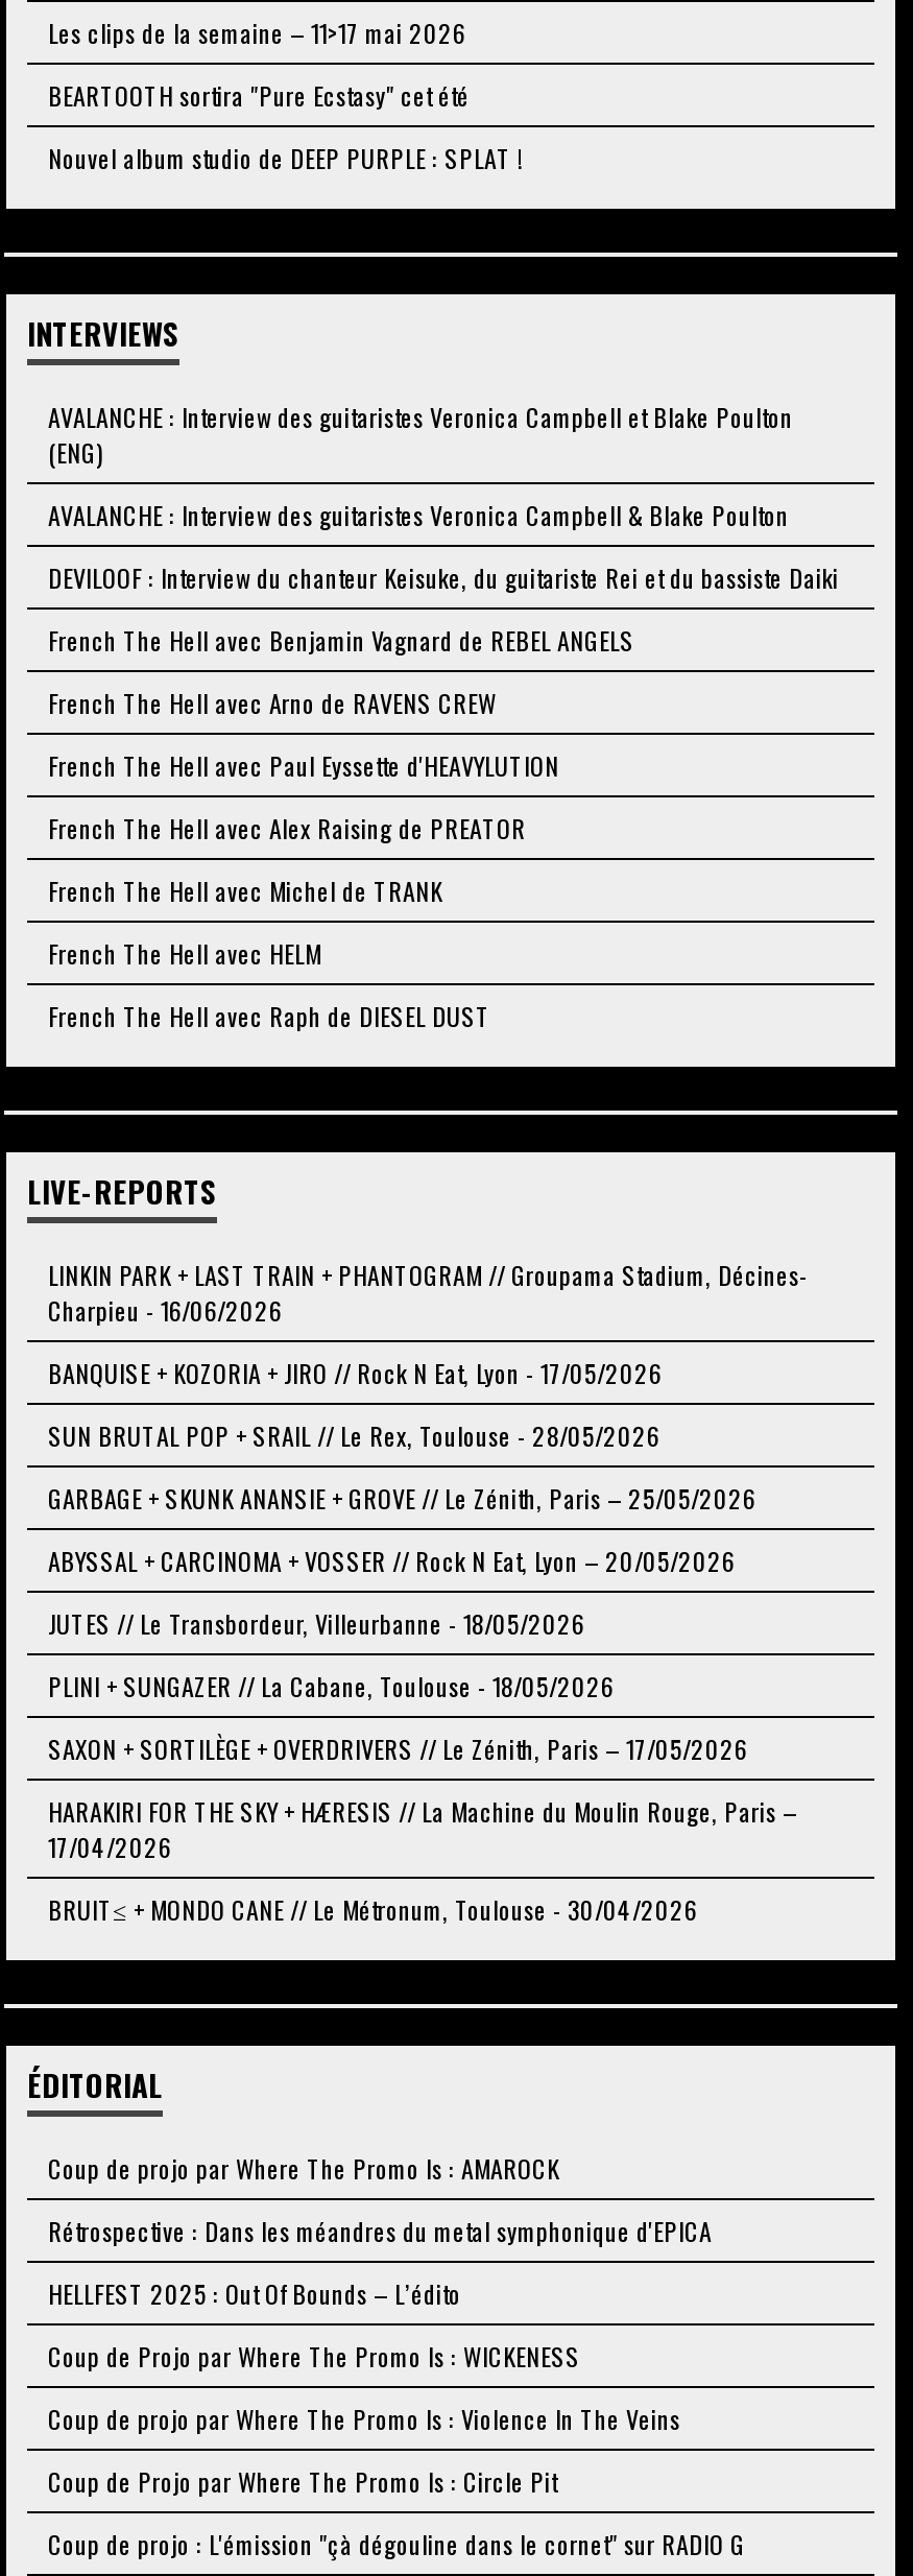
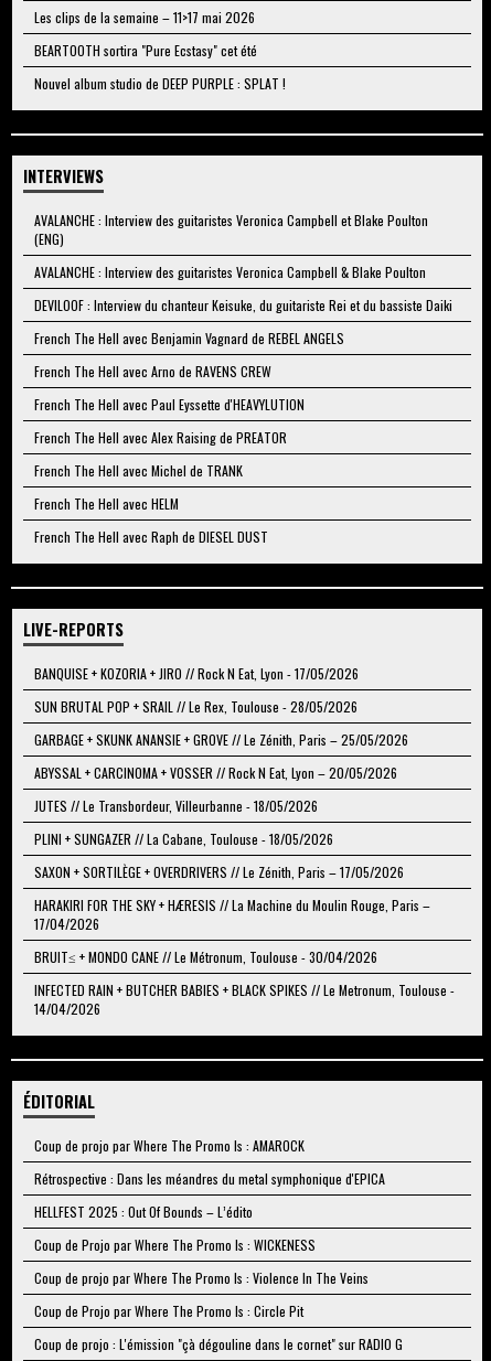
- LINKIN PARK + LAST TRAIN + PHANTOGRAM // Groupama Stadium, Décines-
- Charpieu - 16/06/2026

moved up: BANQUISE + KOZORIA + JIRO // Rock N Eat, Lyon - 17/05/2026 | SUN BRUTAL POP + SRAIL // Le Rex, Toulouse - 28/05/2026 | GARBAGE + SKUNK ANANSIE + GROVE // Le Zénith, Paris – 25/05/2026 | ... | HARAKIRI FOR THE SKY + HÆRESIS // La Machine du Moulin Rouge, Paris – | 17/04/2026

+ INFECTED RAIN + BUTCHER BABIES + BLACK SPIKES // Le Metronum, Toulouse -
+ 14/04/2026
